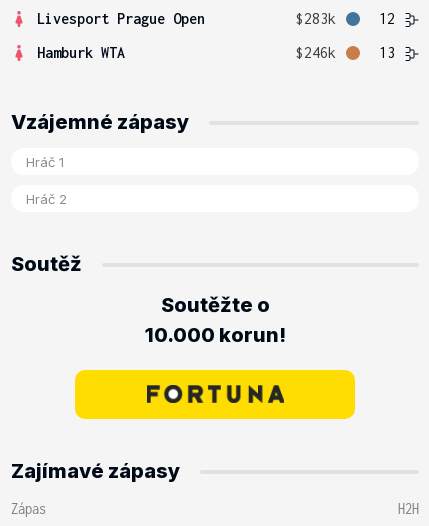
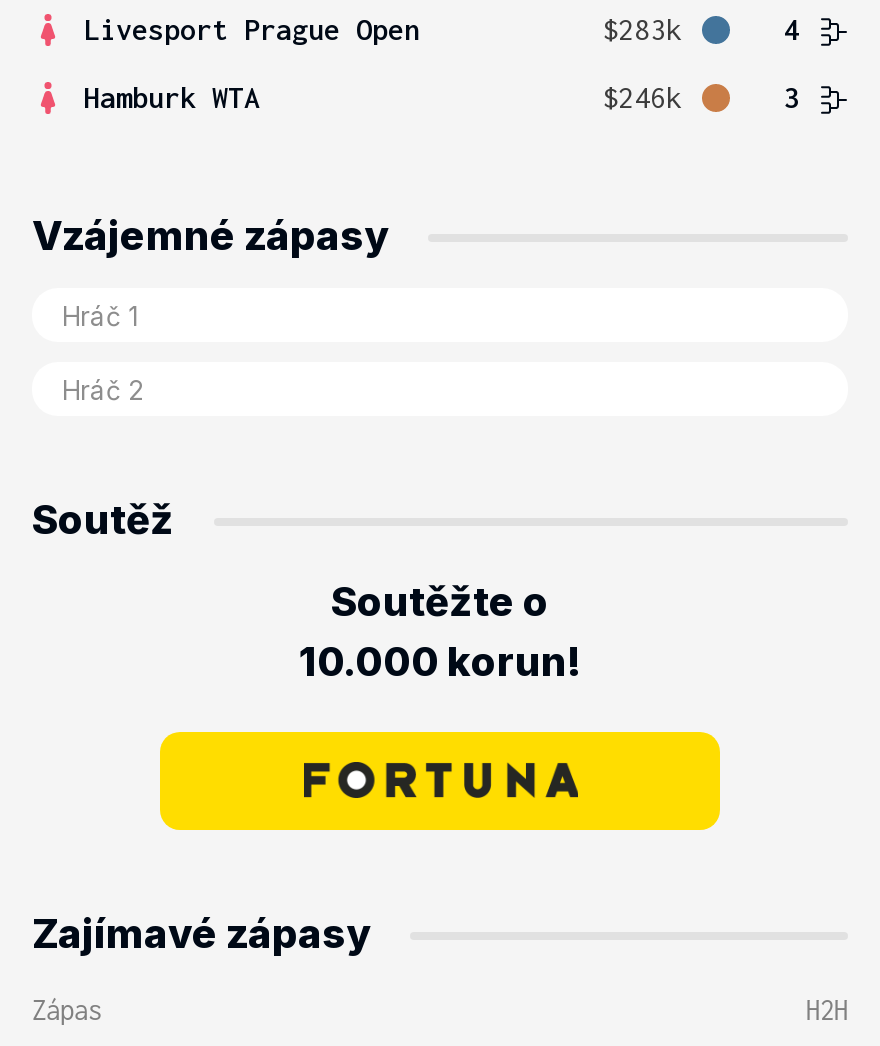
- 12
+ 4

- 13
+ 3
